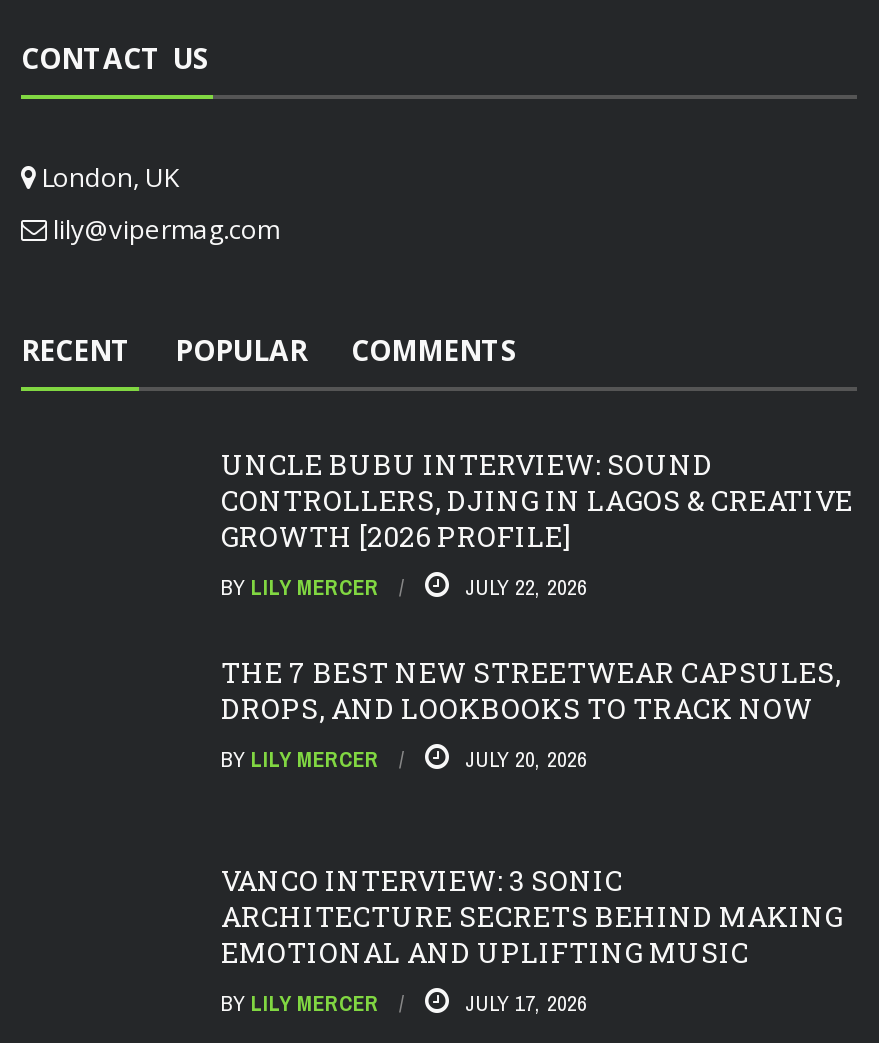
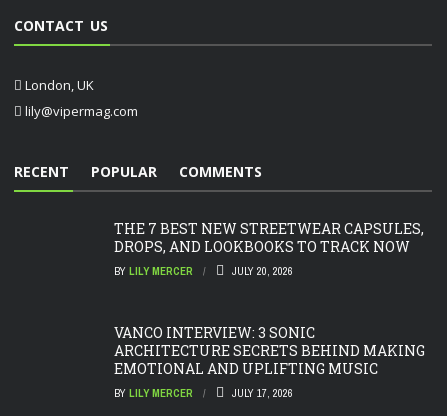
- UNCLE BUBU INTERVIEW: SOUND
- CONTROLLERS, DJING IN LAGOS & CREATIVE
- GROWTH [2026 PROFILE]
- BY LILY MERCER
- JULY 22, 2026
